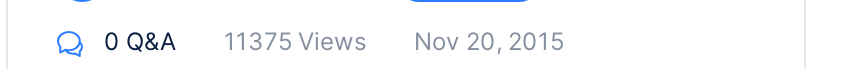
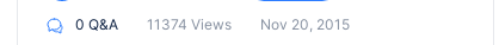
- 0 Q&A 11375 Views Nov 20, 2015
+ 0 Q&A 11374 Views Nov 20, 2015
